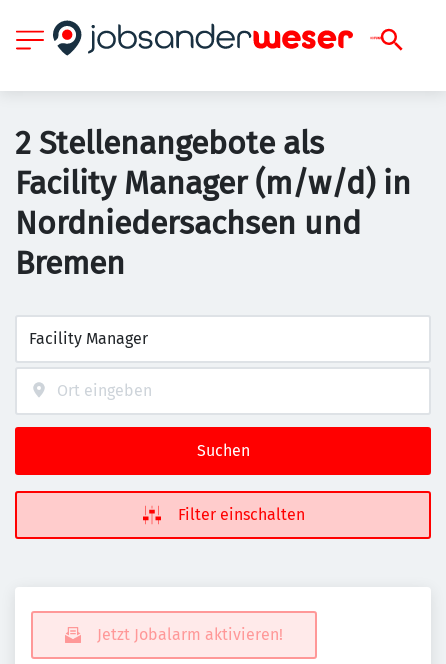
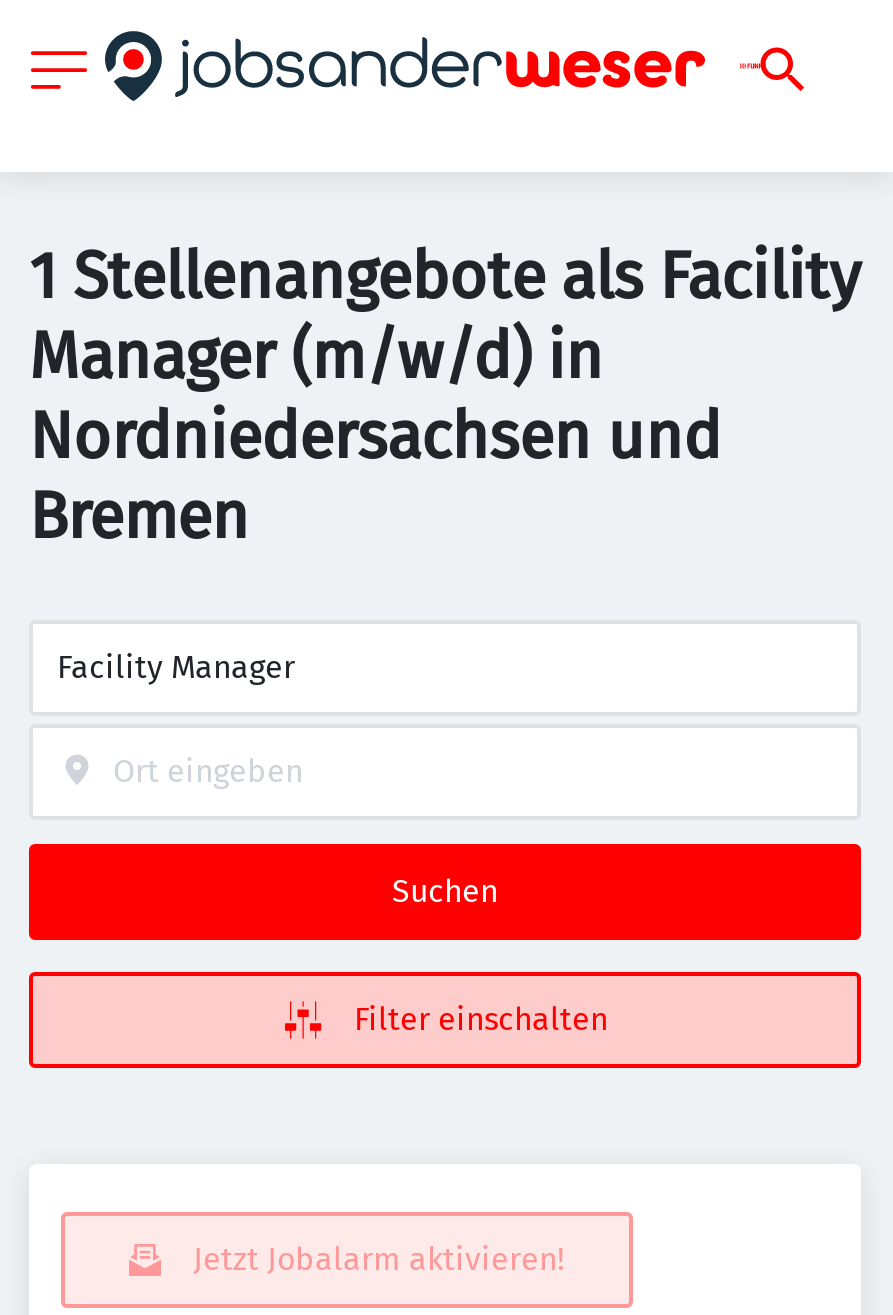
- 2 Stellenangebote als
- Facility Manager (m/w/d) in
+ 1 Stellenangebote als Facility
+ Manager (m/w/d) in
